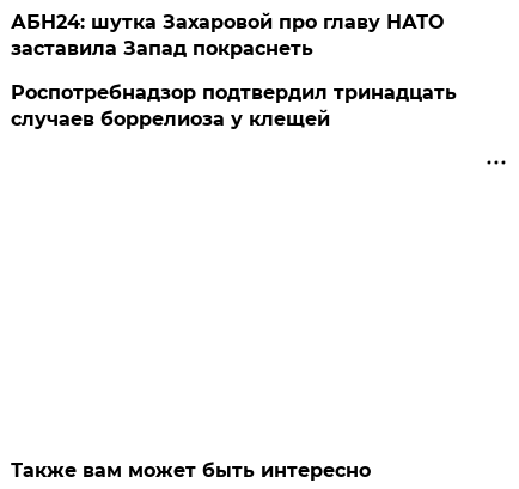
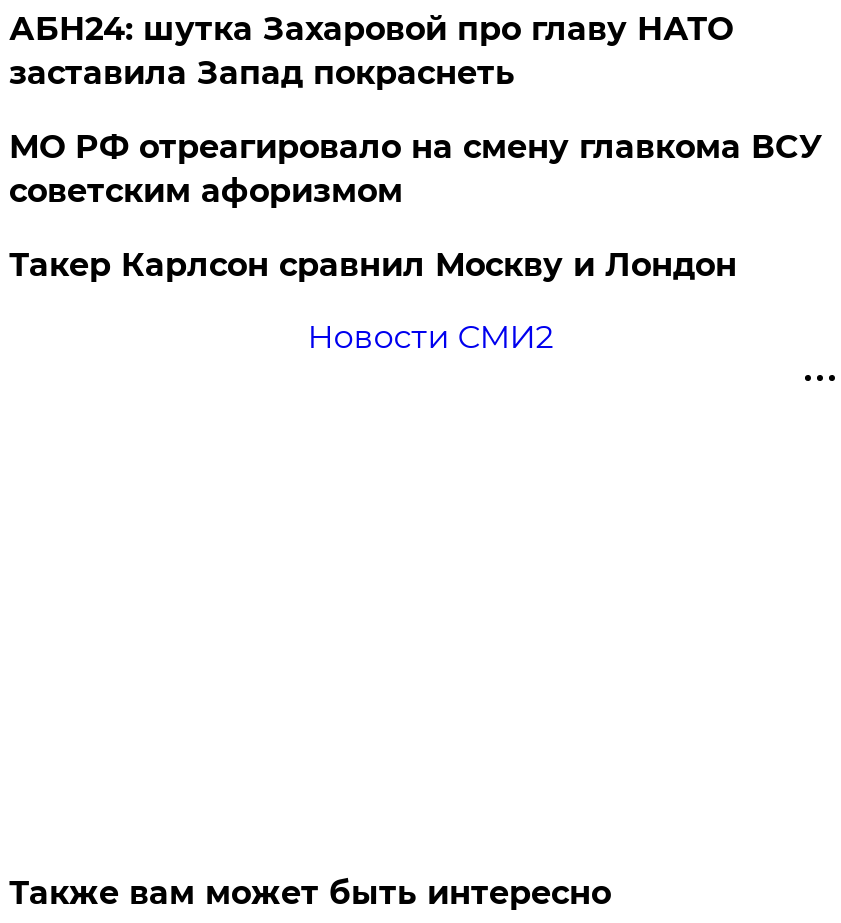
- Роспотребнадзор подтвердил тринадцать
- случаев боррелиоза у клещей
+ МО РФ отреагировало на смену главкома ВСУ
+ советским афоризмом
+ Такер Карлсон сравнил Москву и Лондон
+ Новости СМИ2
